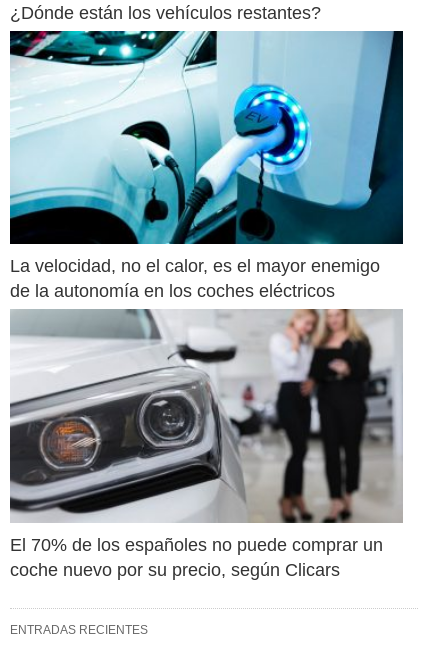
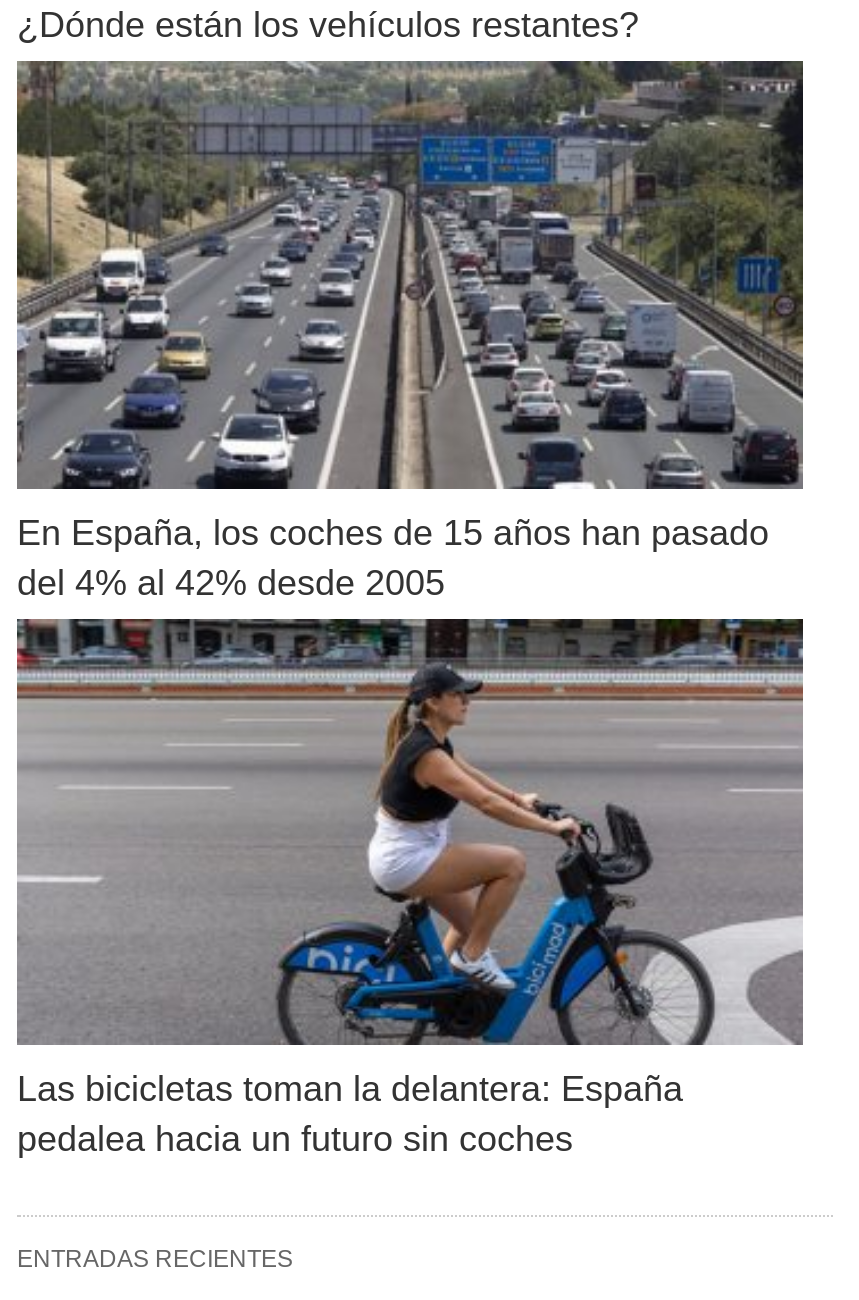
- [image]
- La velocidad, no el calor, es el mayor enemigo
- de la autonomía en los coches eléctricos
+ [image]
+ En España, los coches de 15 años han pasado
+ del 4% al 42% desde 2005

- [image]
- El 70% de los españoles no puede comprar un
- coche nuevo por su precio, según Clicars
+ [image]
+ Las bicicletas toman la delantera: España
+ pedalea hacia un futuro sin coches
